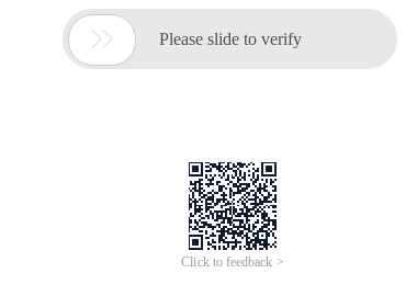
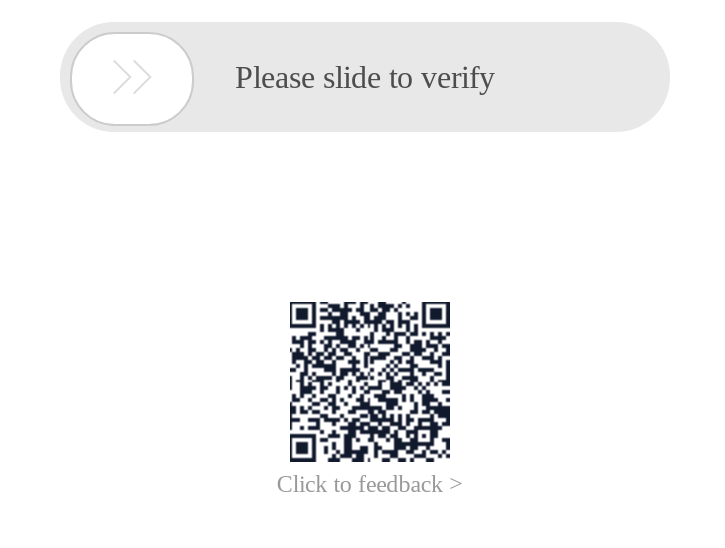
- [image]
+ [image]
